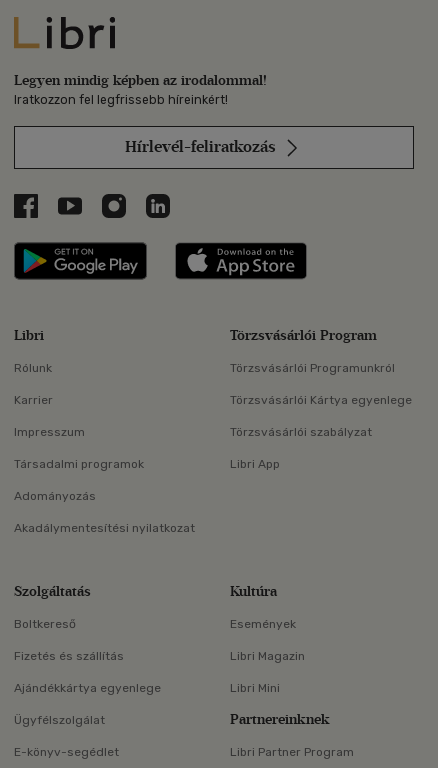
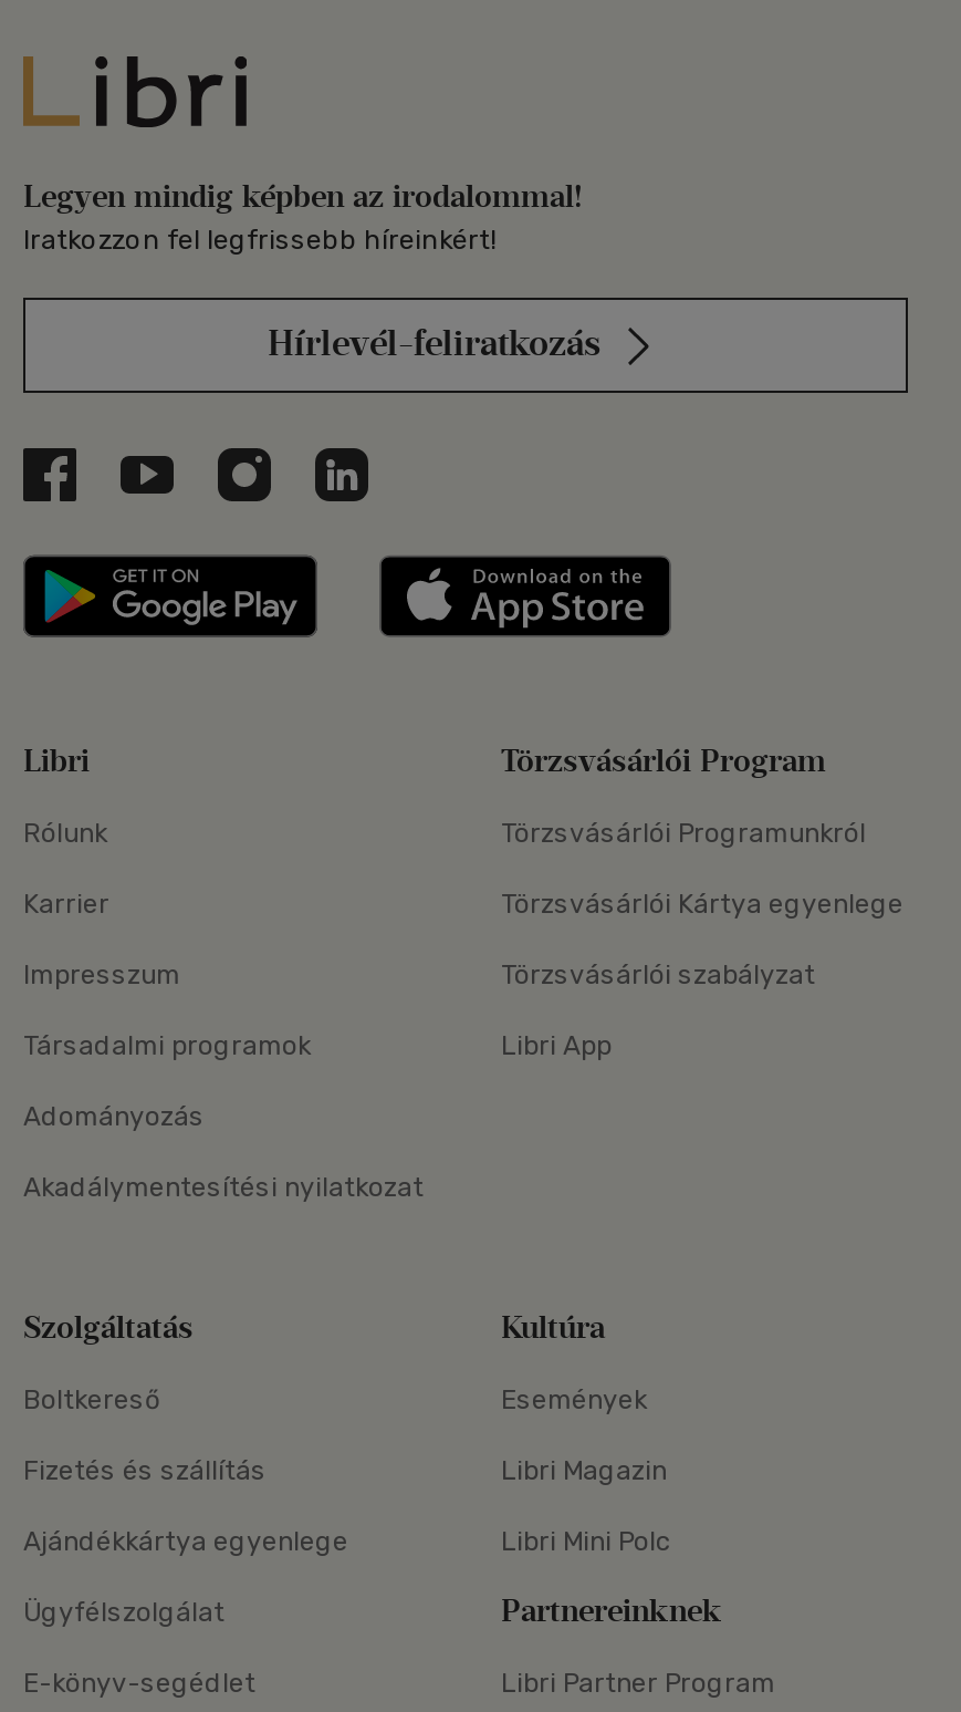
- Libri Mini
+ Libri Mini Polc
